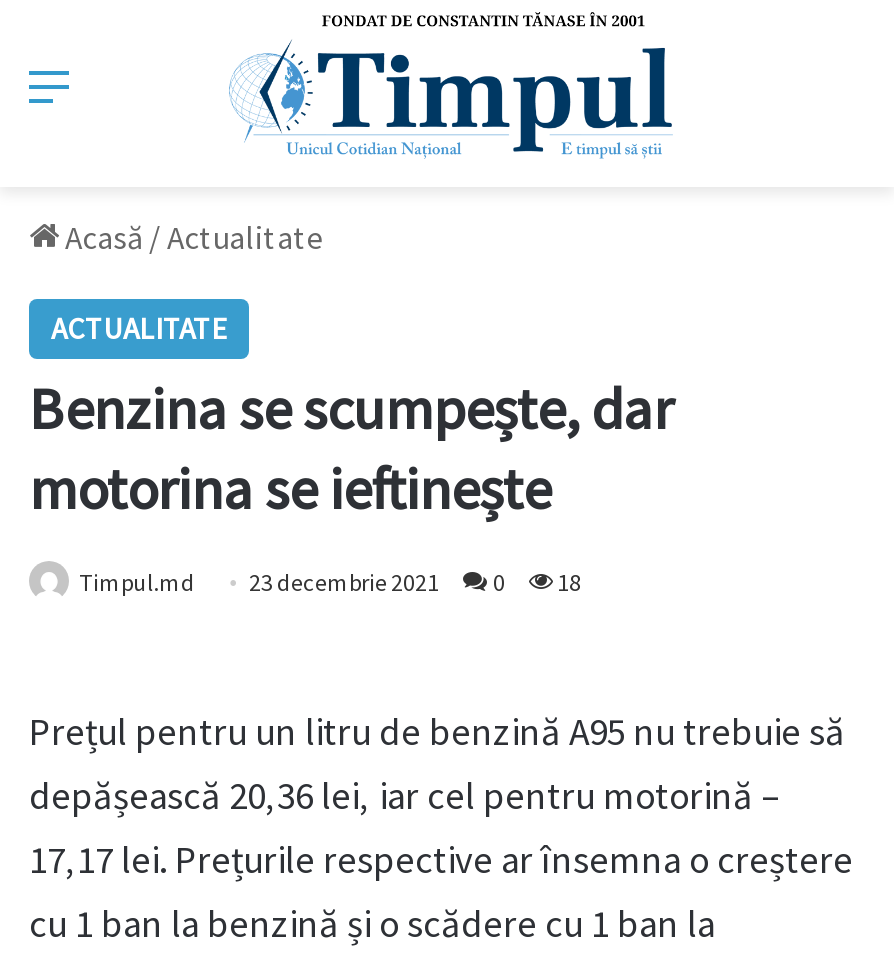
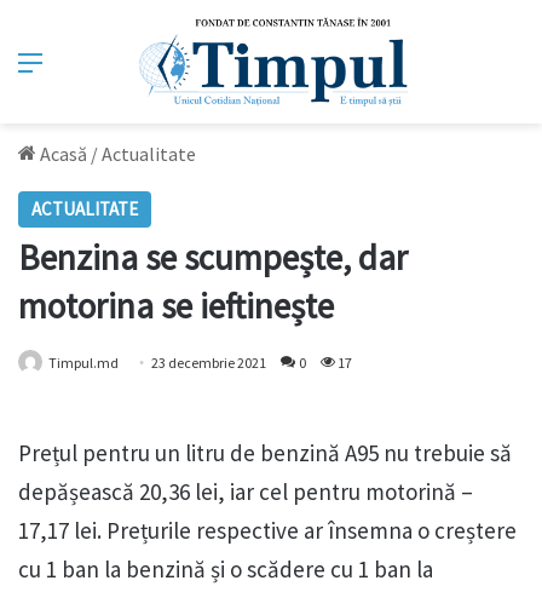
- Timpul.md 23 decembrie 2021 0 18
+ Timpul.md 23 decembrie 2021 0 17
